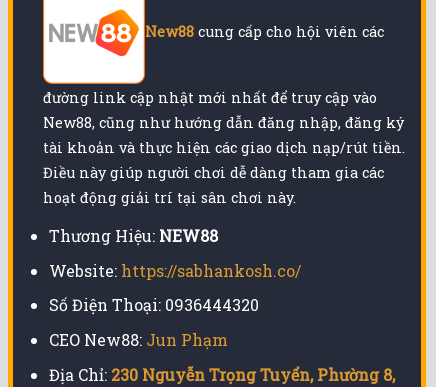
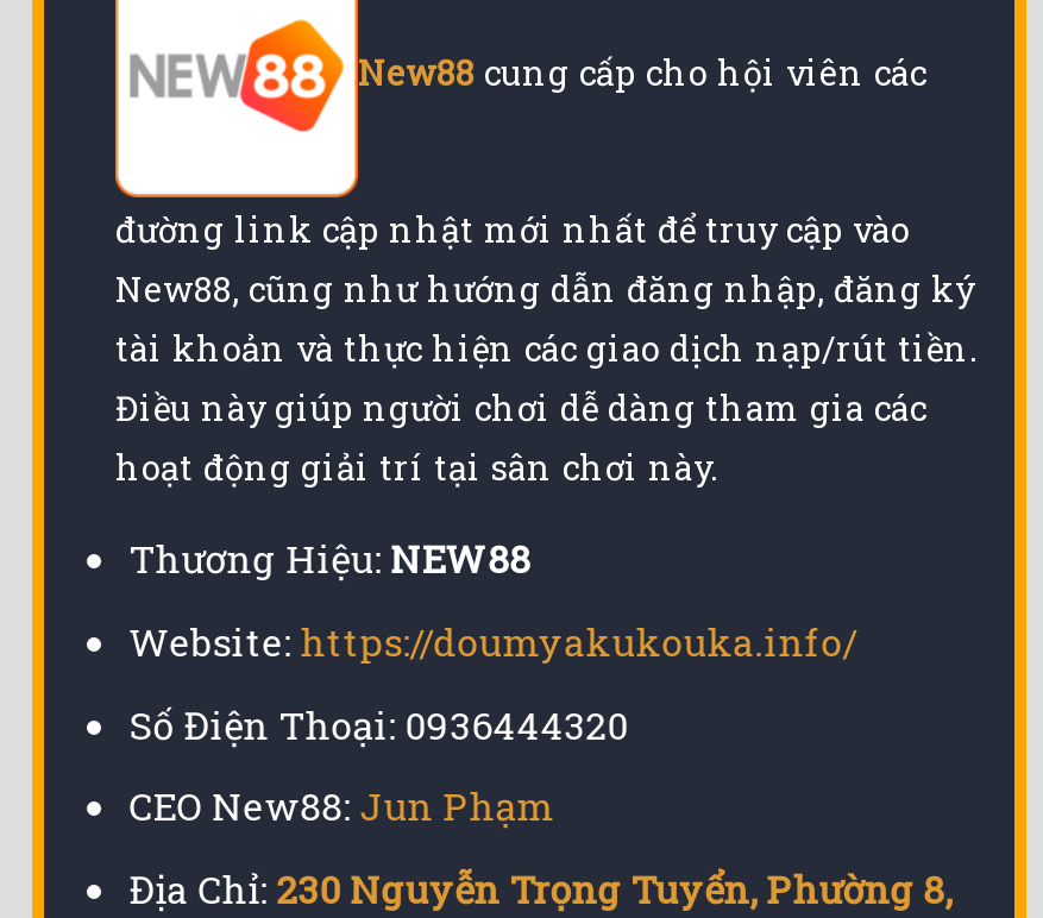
- Website: https://sabhankosh.co/
+ Website: https://doumyakukouka.info/
